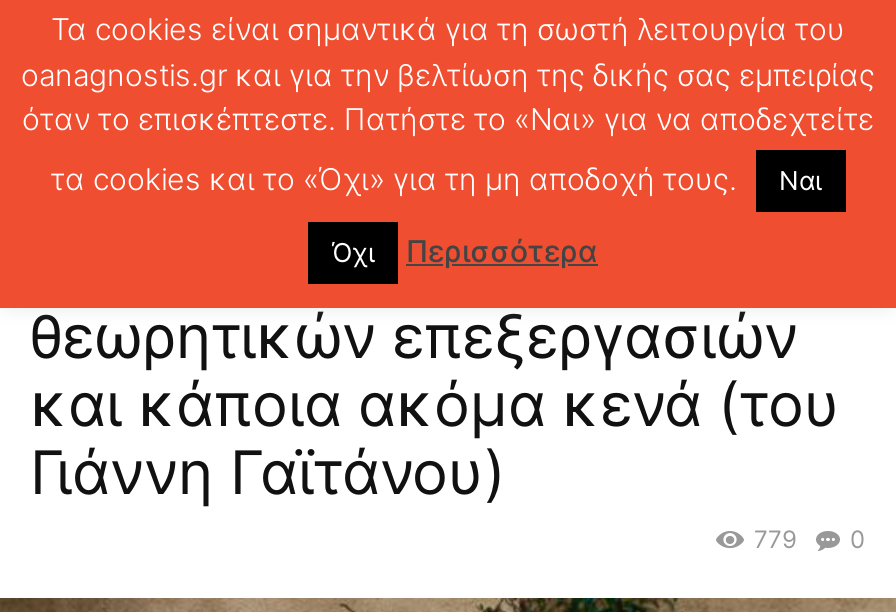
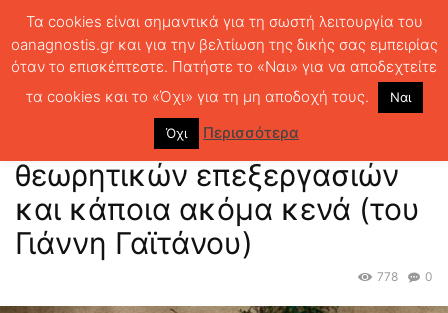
- 779 0
+ 778 0
